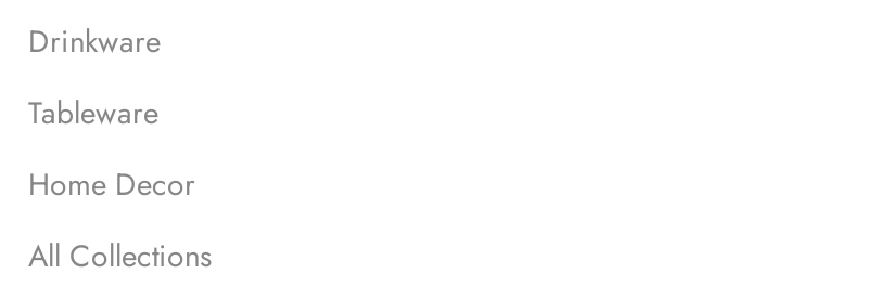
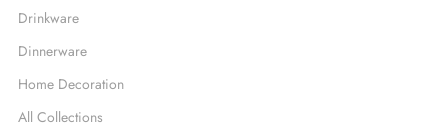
- Tableware
+ Dinnerware

- Home Decor
+ Home Decoration
